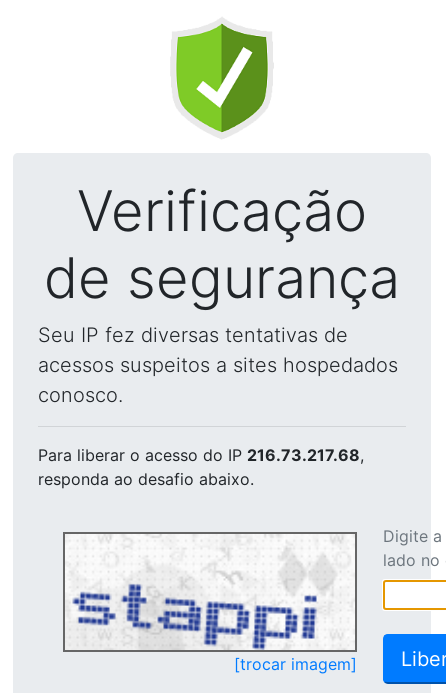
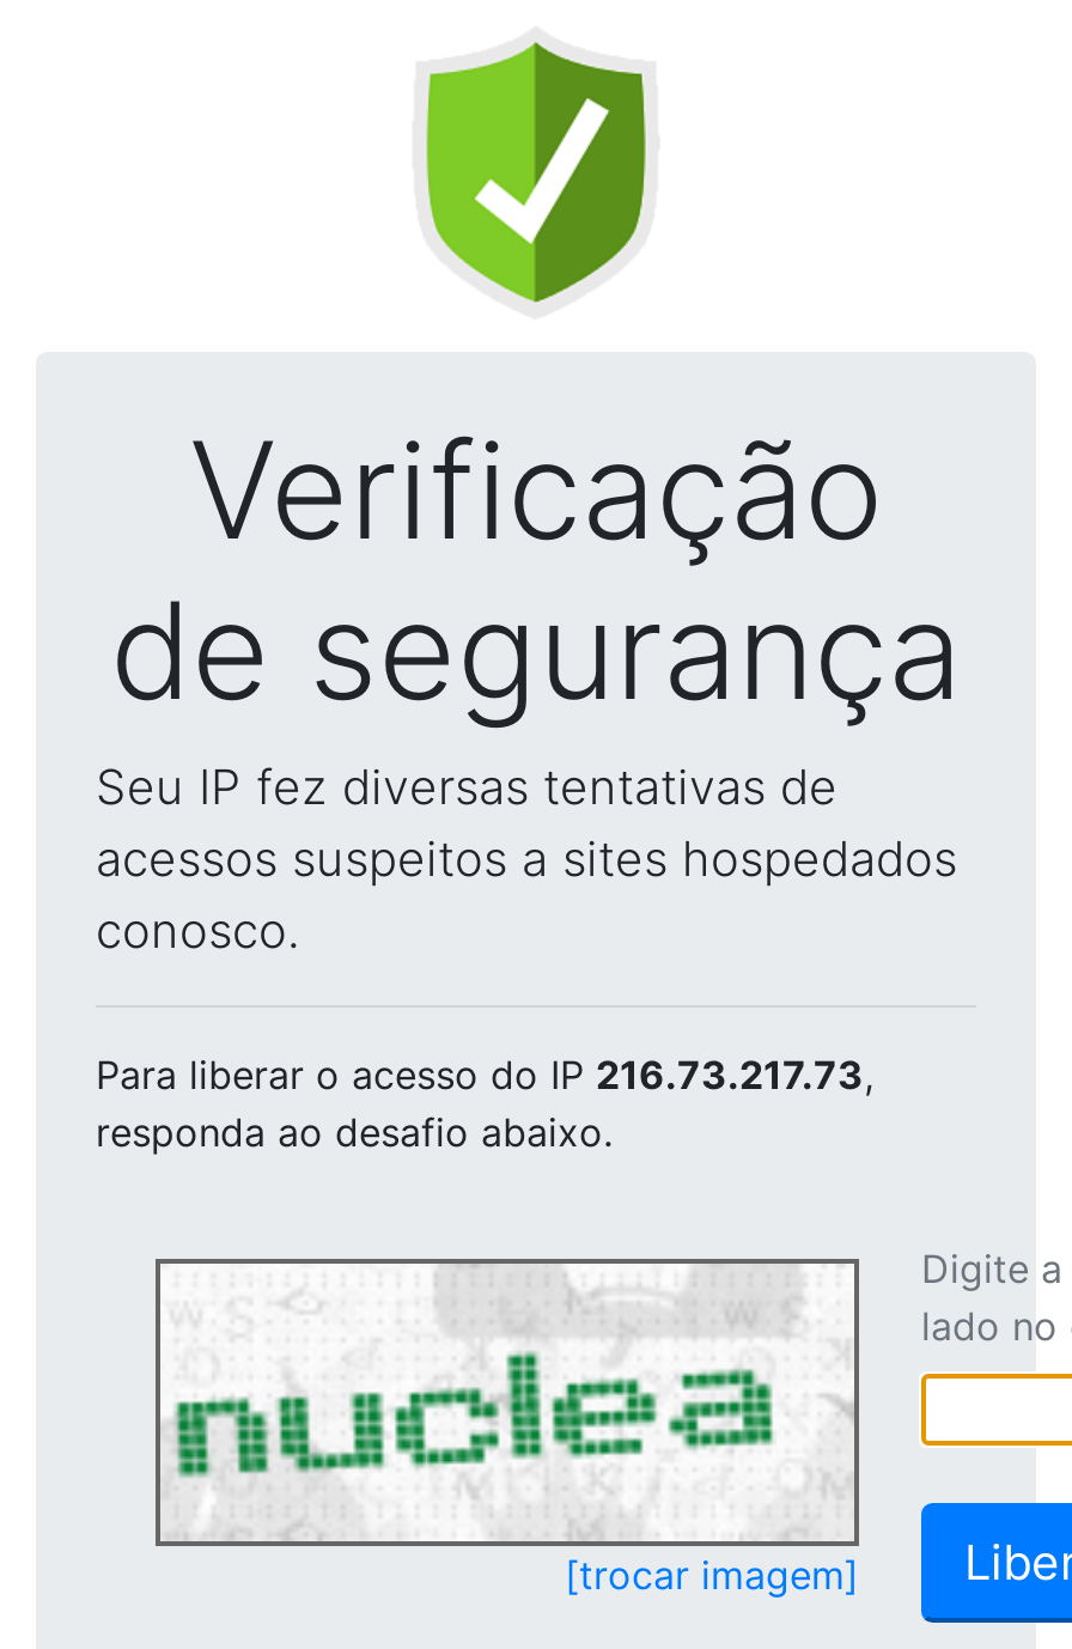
- Para liberar o acesso do IP 216.73.217.68,
+ Para liberar o acesso do IP 216.73.217.73,

- [image]
+ [image]
